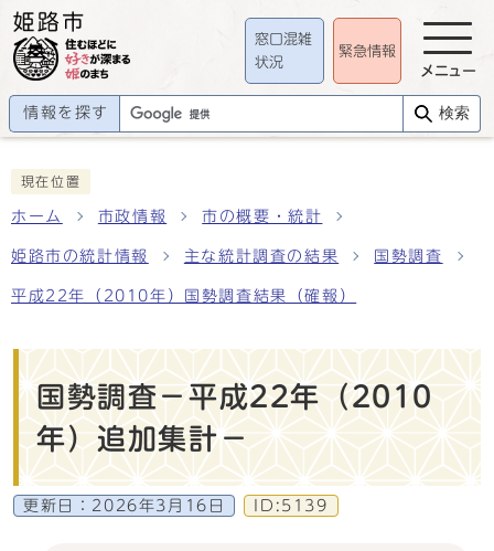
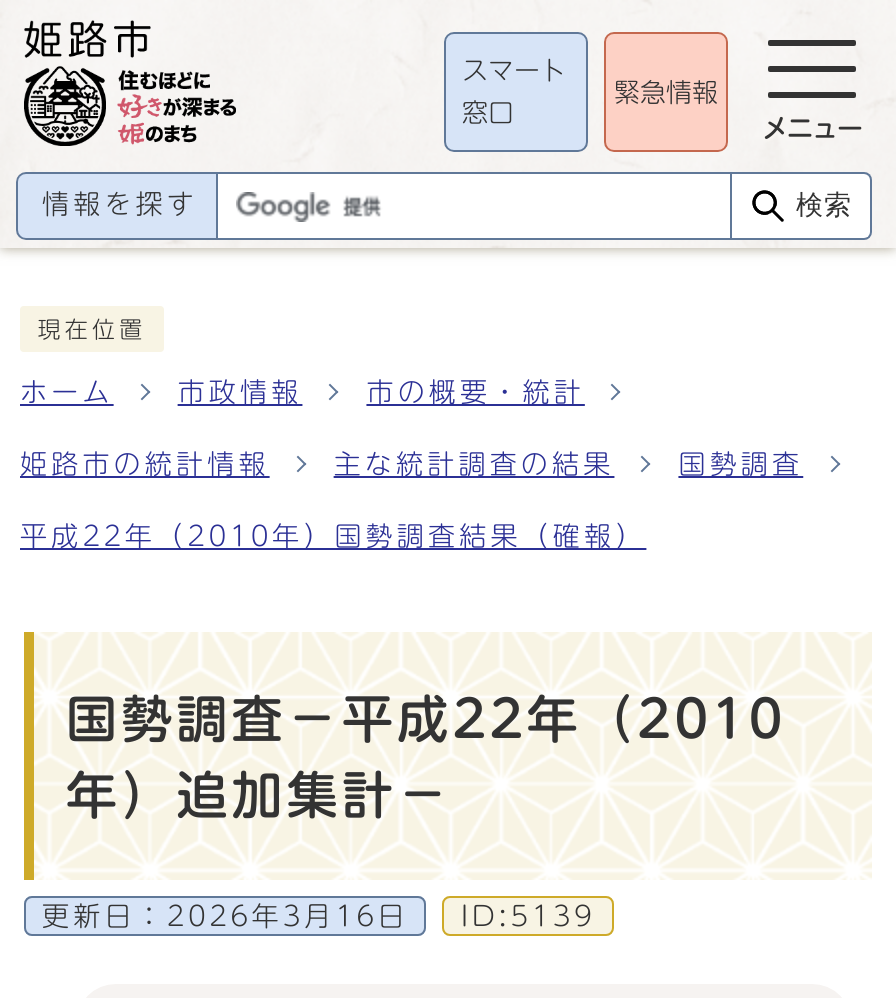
- 窓口混雑
+ スマート

- 状況
+ 窓口
